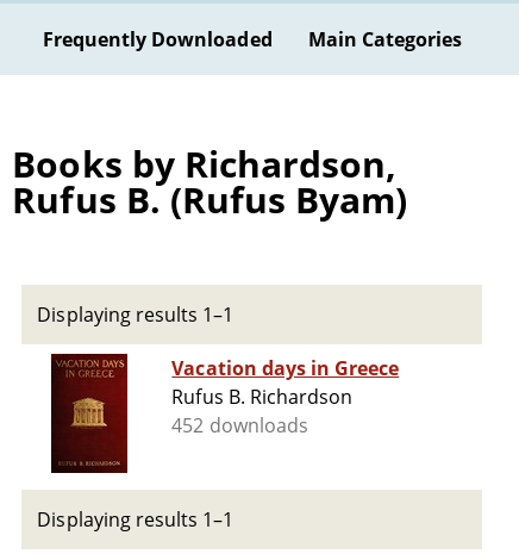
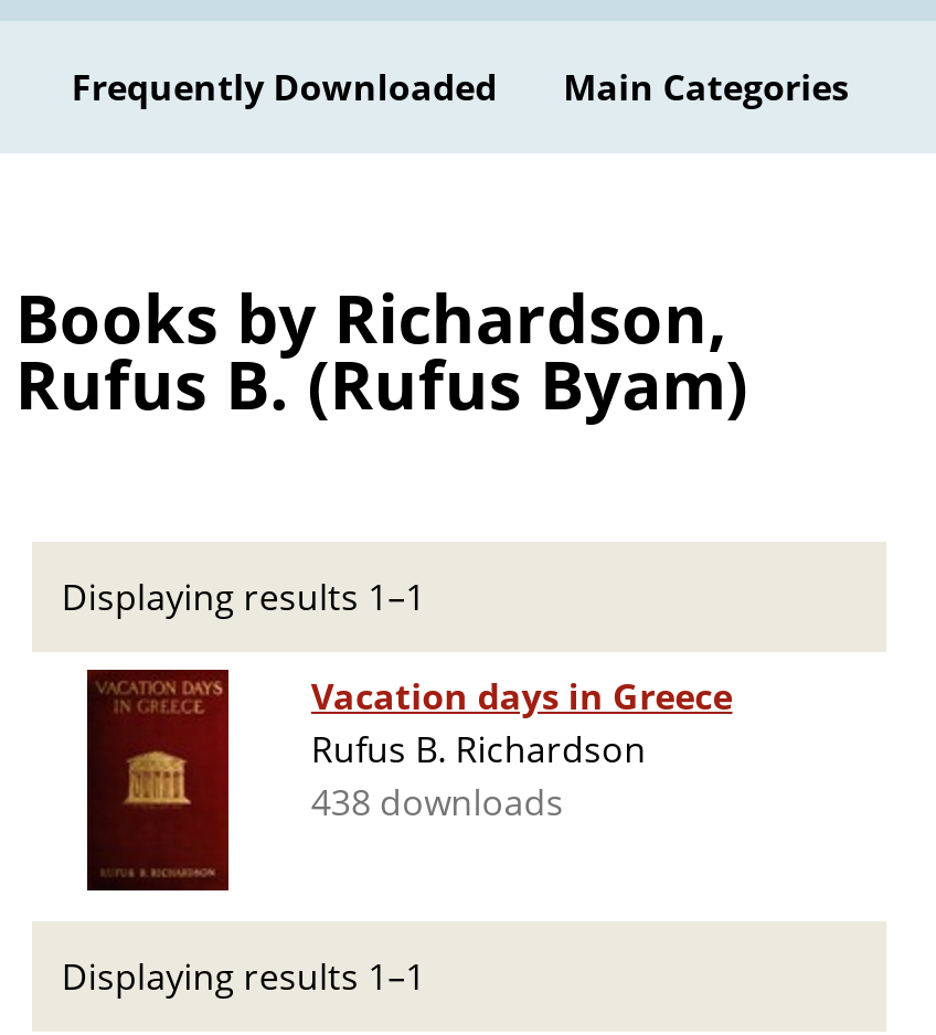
- 452 downloads
+ 438 downloads
